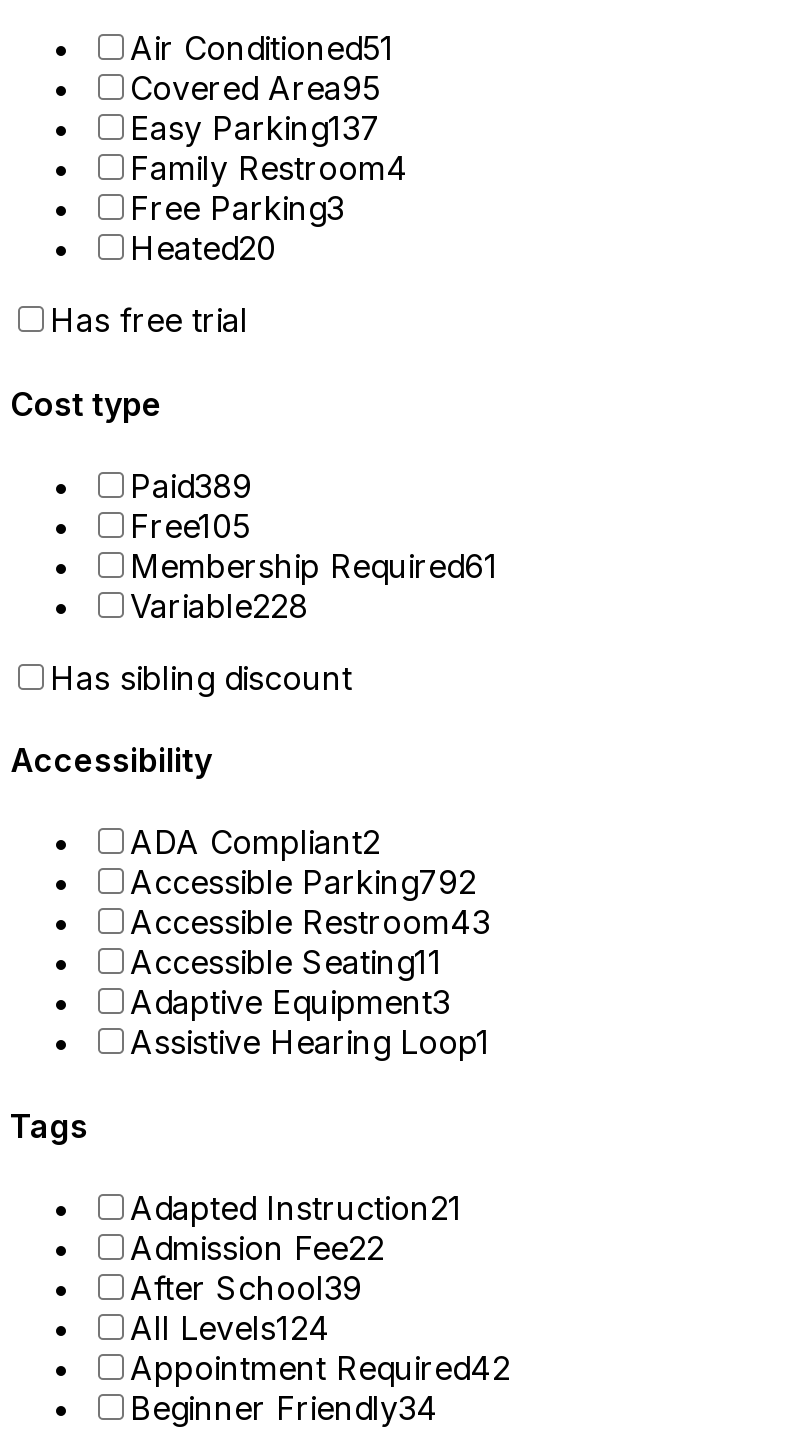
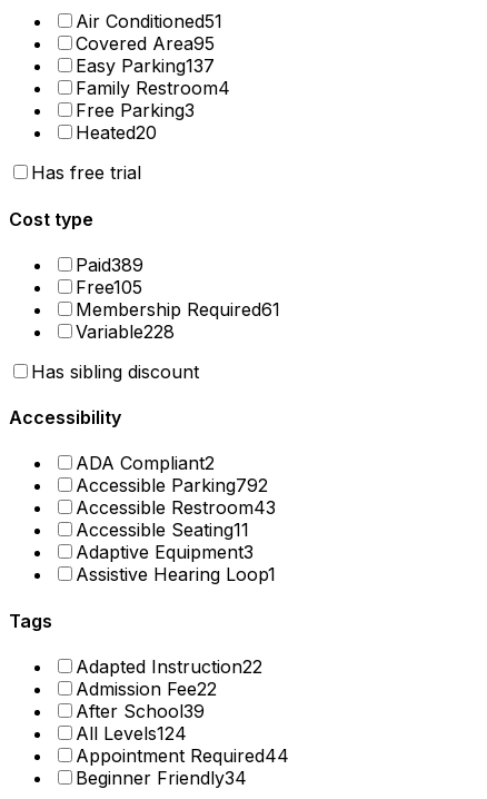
- Adapted Instruction21
+ Adapted Instruction22

- Appointment Required42
+ Appointment Required44
